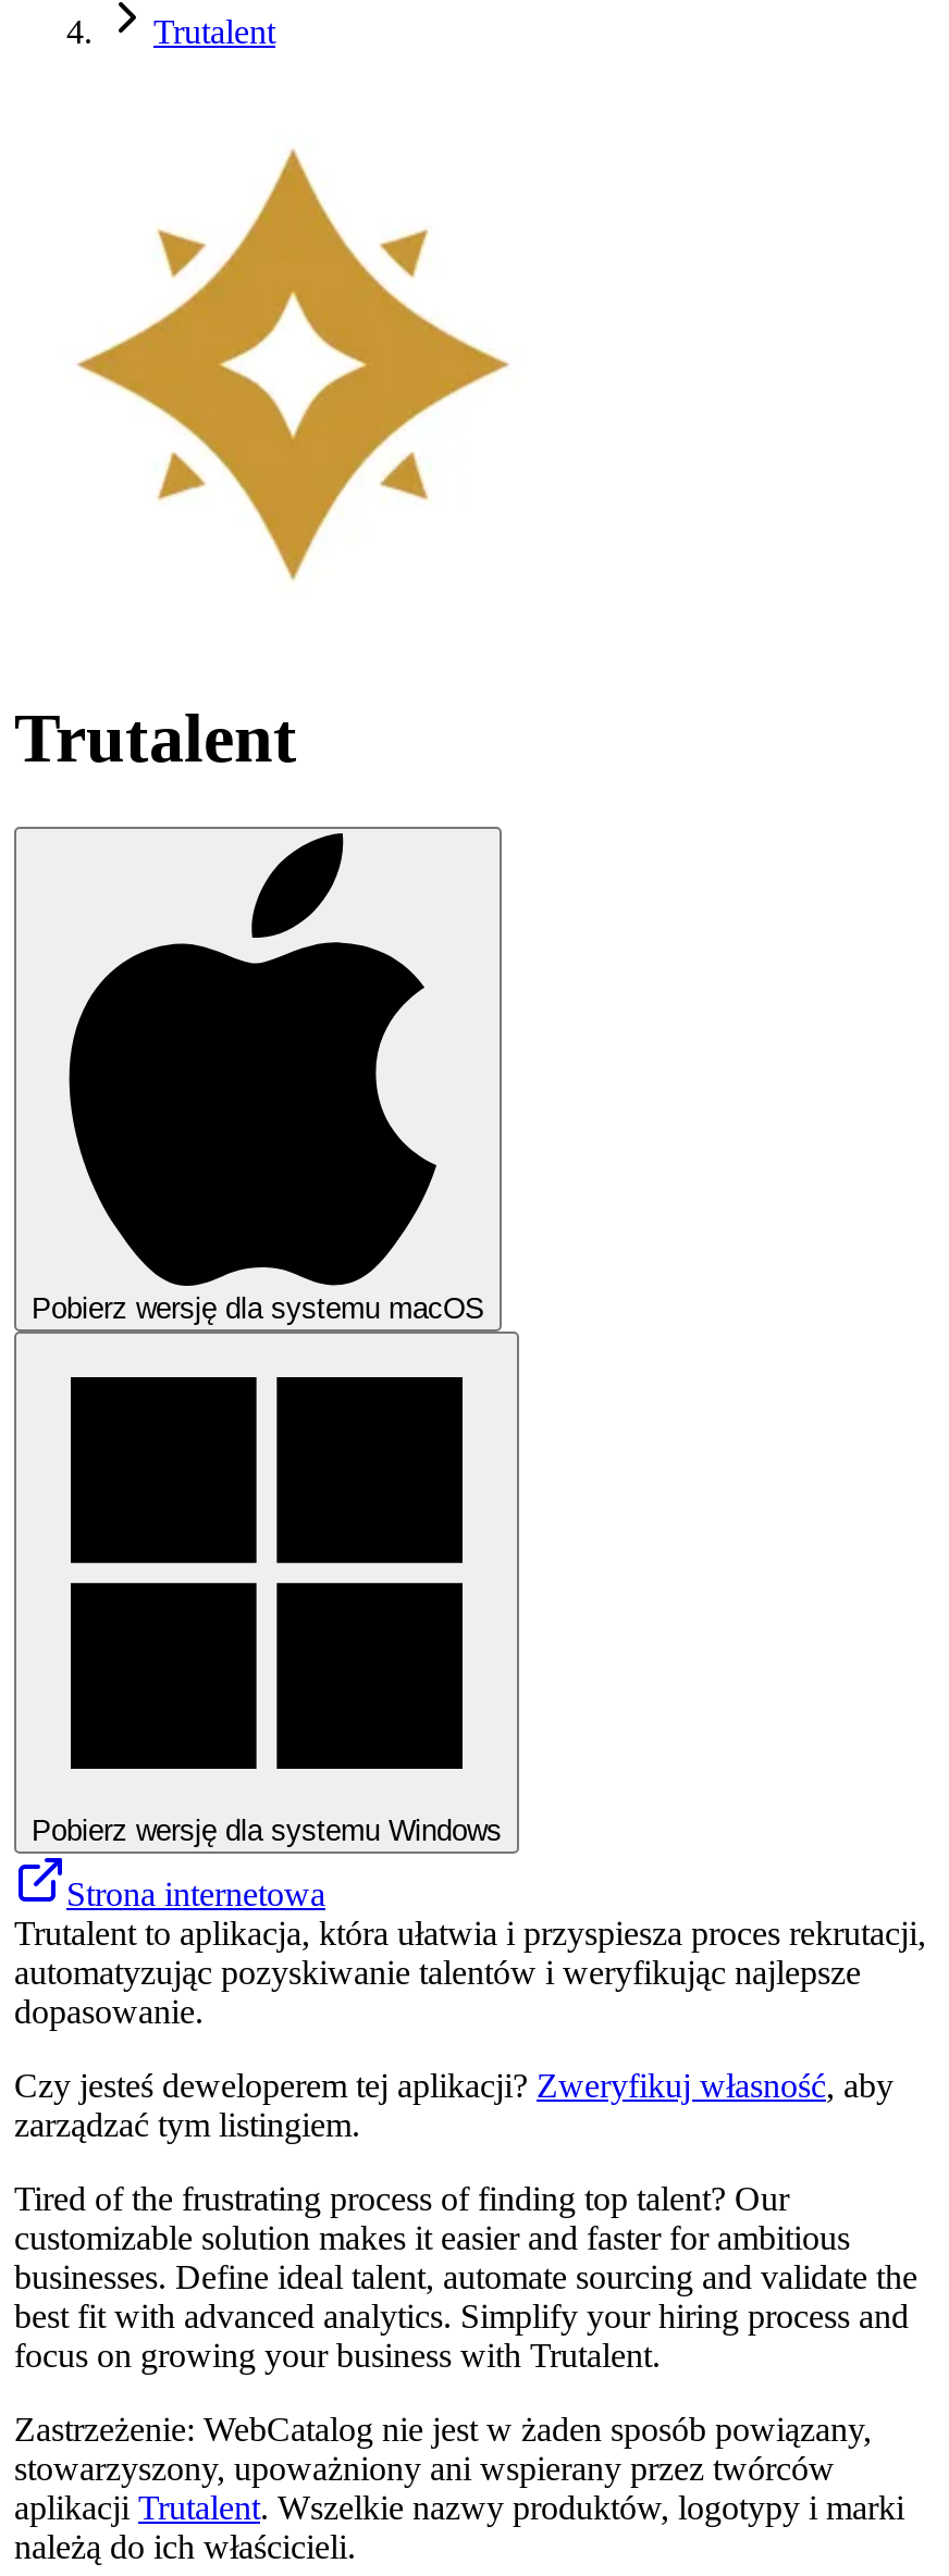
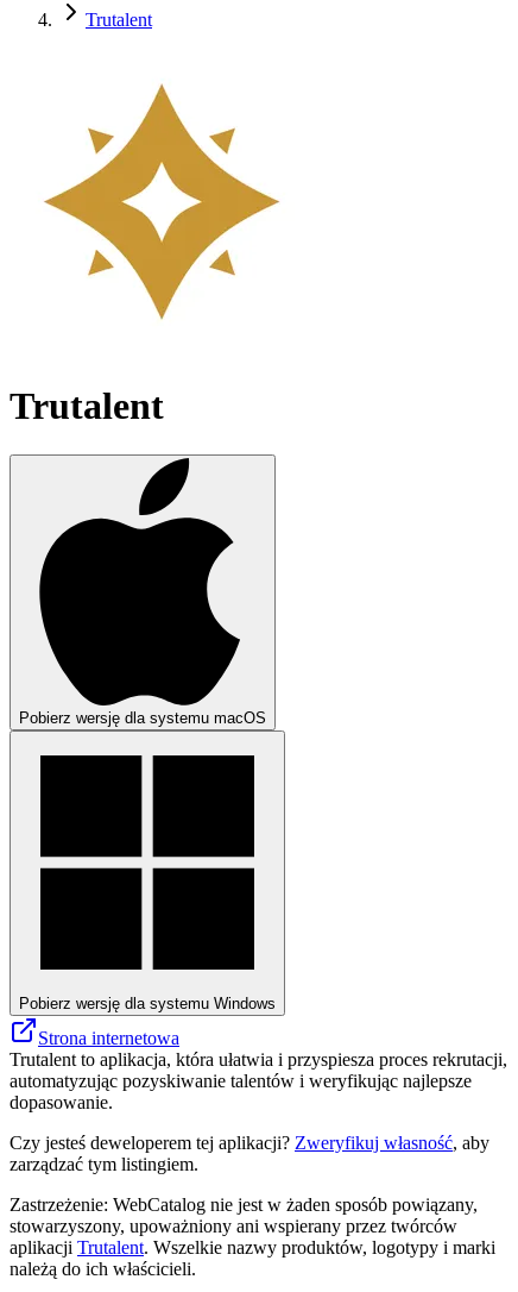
- Tired of the frustrating process of finding top talent? Our
- customizable solution makes it easier and faster for ambitious
- businesses. Define ideal talent, automate sourcing and validate the
- best fit with advanced analytics. Simplify your hiring process and
- focus on growing your business with Trutalent.
